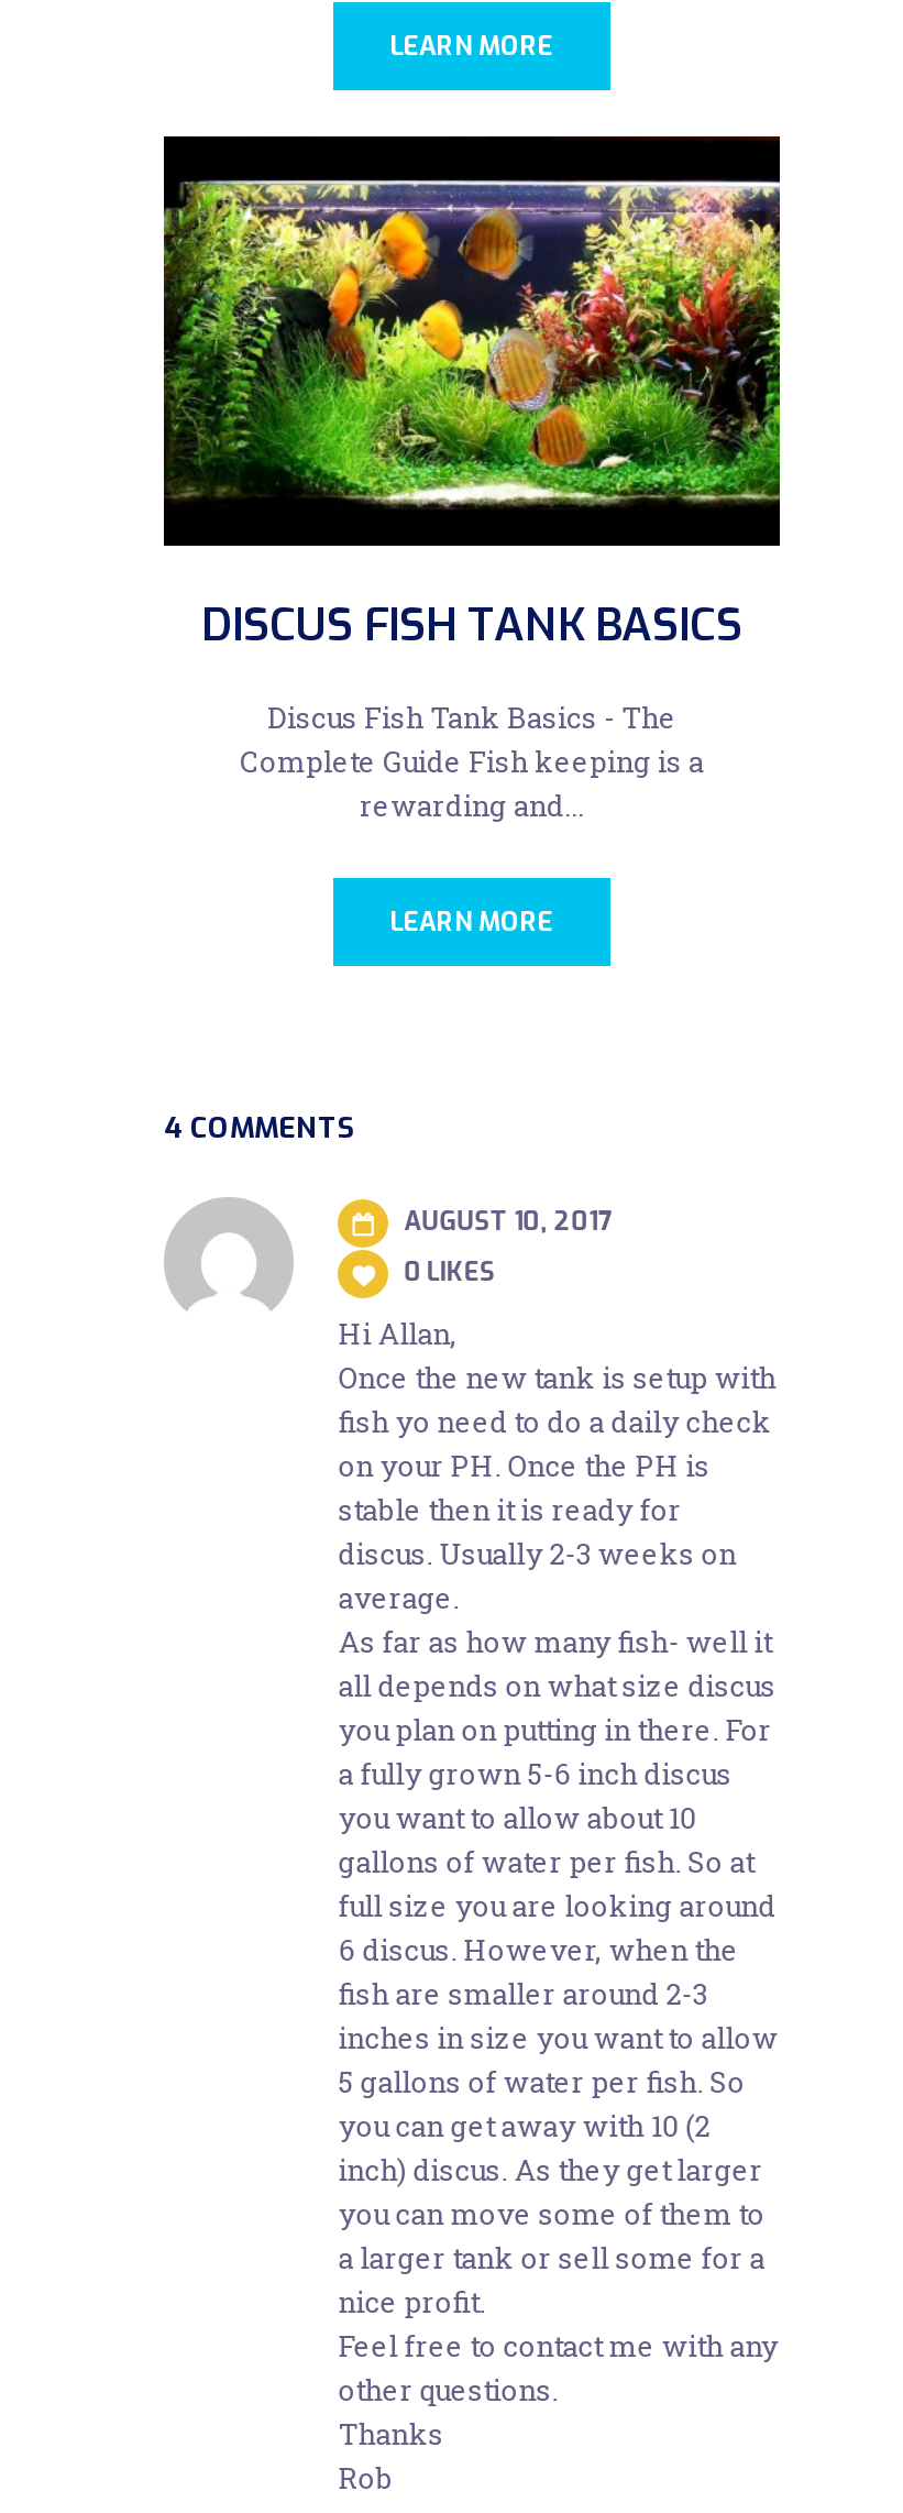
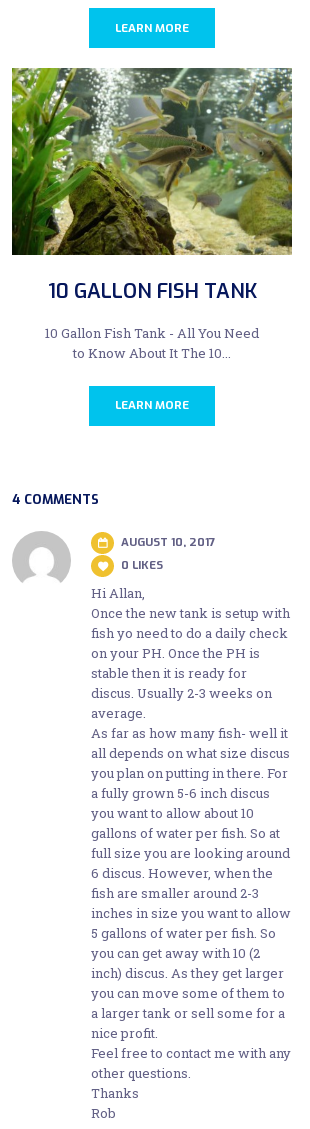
- [image]
- DISCUS FISH TANK BASICS
+ [image]
+ 10 GALLON FISH TANK

- Discus Fish Tank Basics - The
- Complete Guide Fish keeping is a
- rewarding and...
+ 10 Gallon Fish Tank - All You Need
+ to Know About It The 10...
